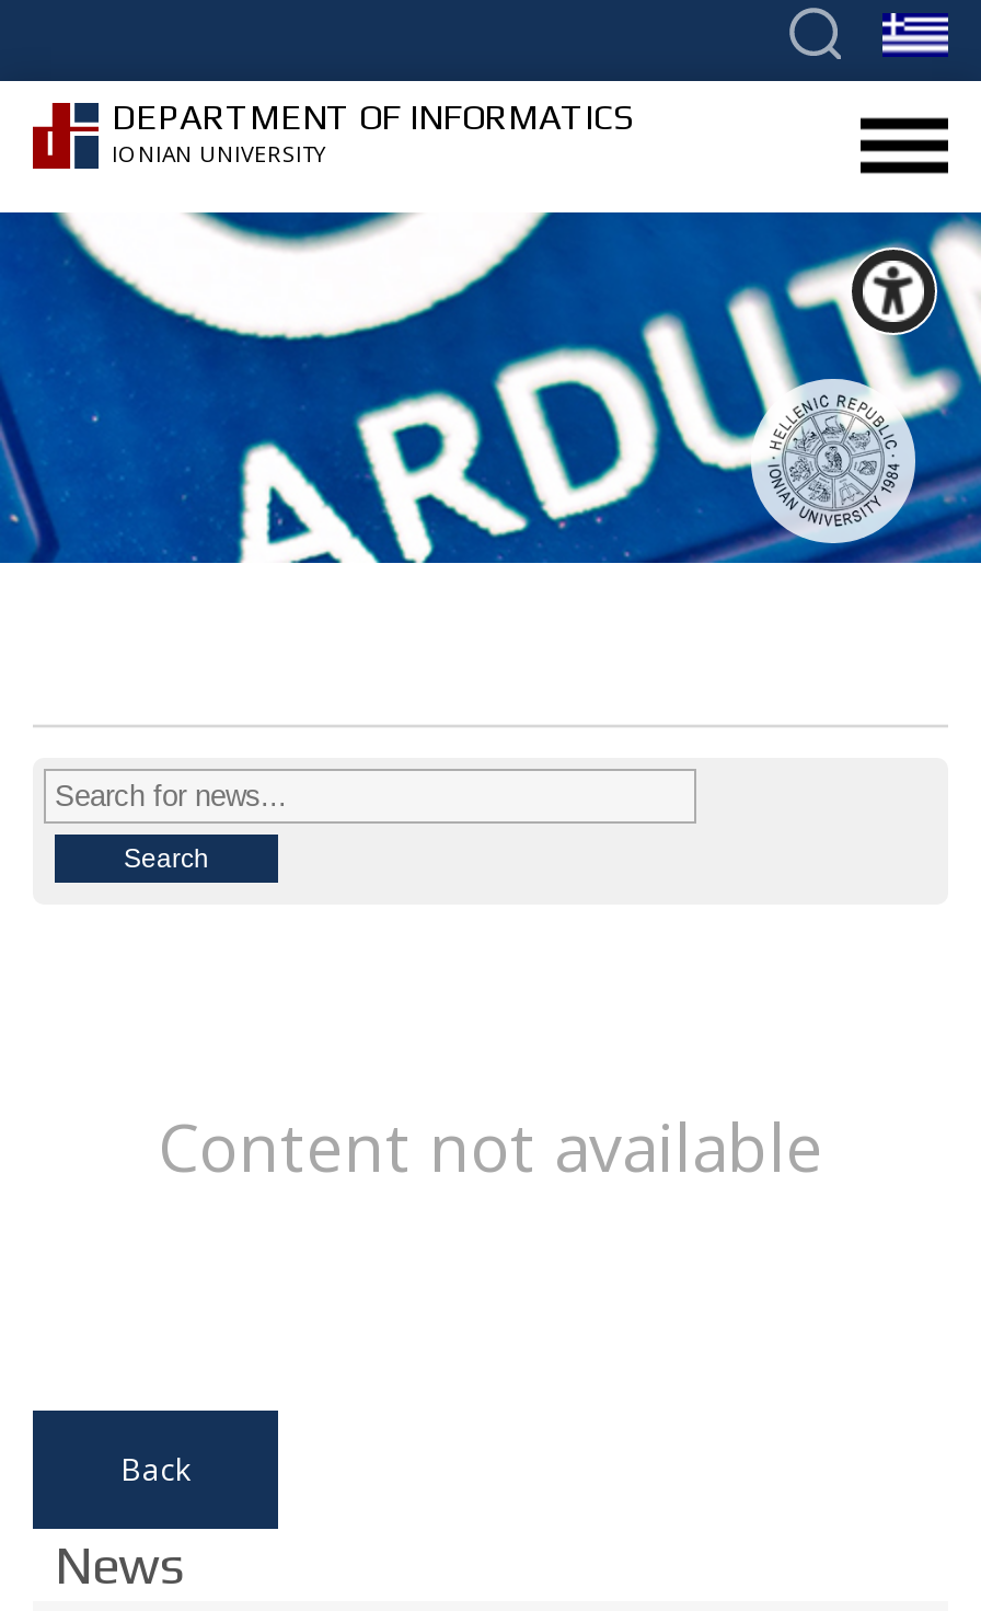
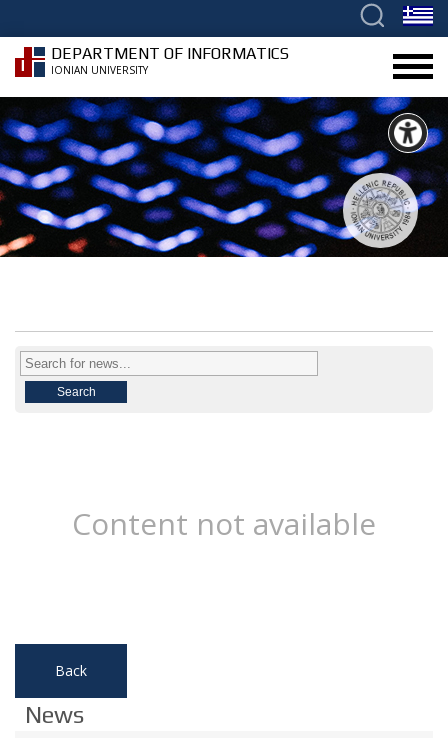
- [image]
+ [image]
